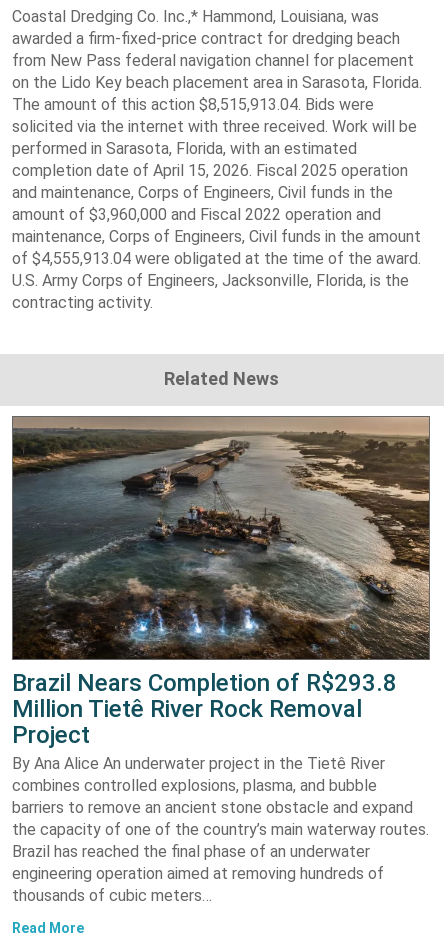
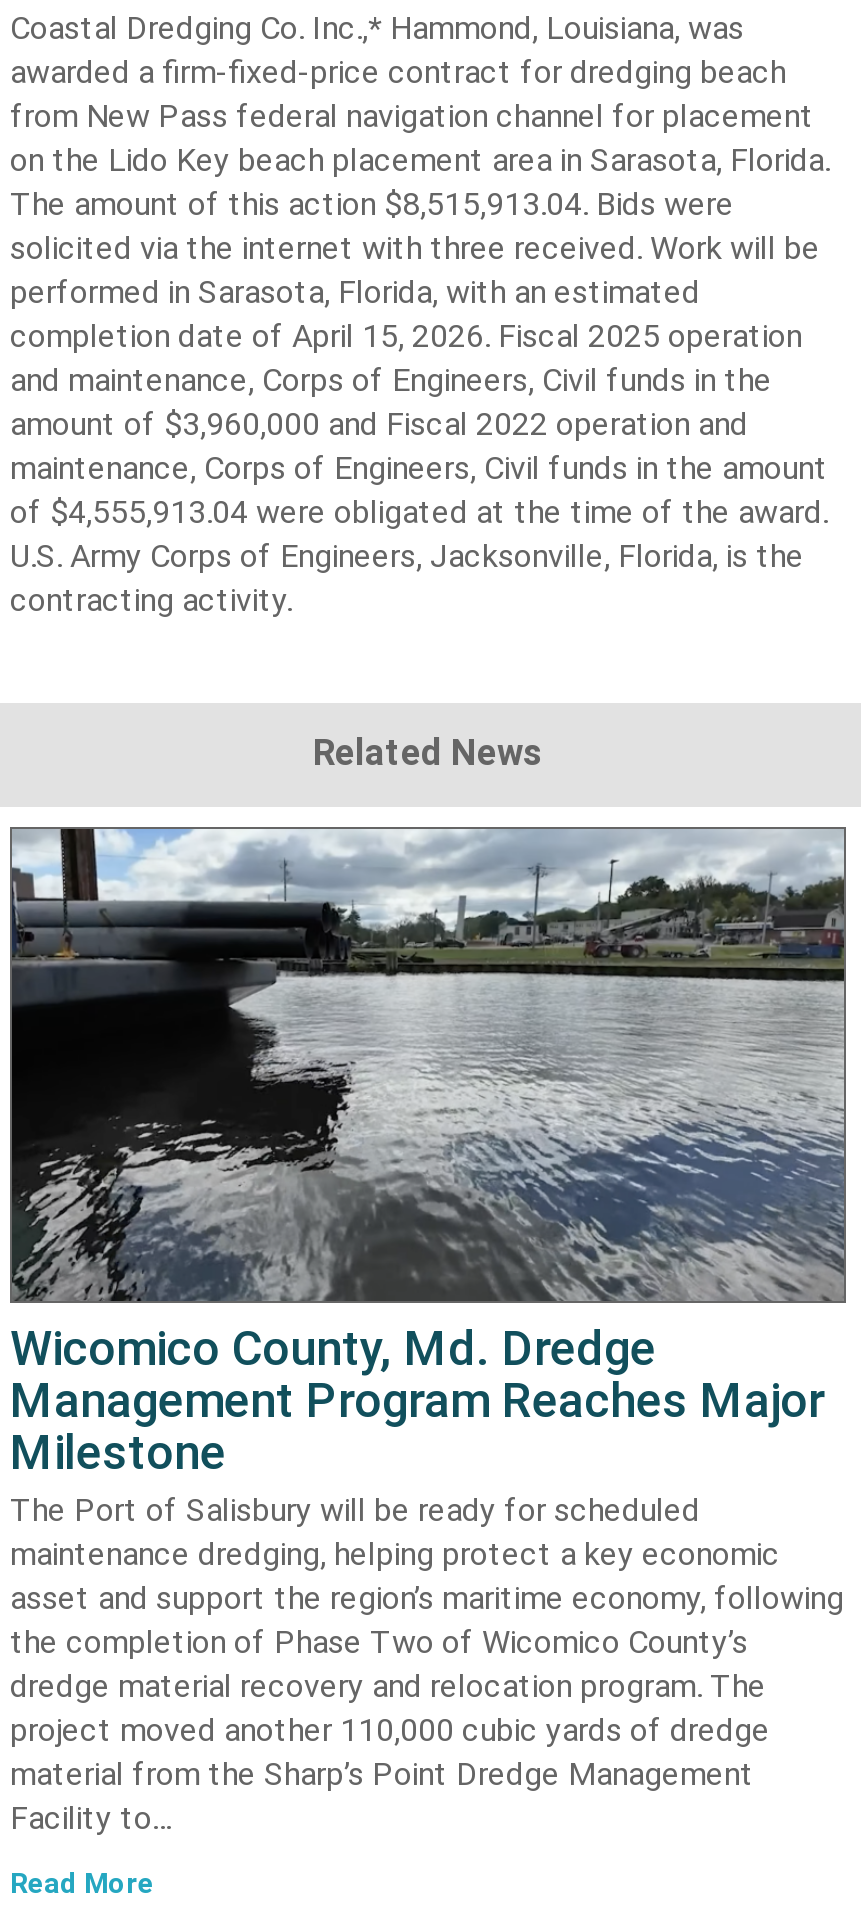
- [image]
- Brazil Nears Completion of R$293.8
- Million Tietê River Rock Removal
- Project
- By Ana Alice An underwater project in the Tietê River
- combines controlled explosions, plasma, and bubble
- barriers to remove an ancient stone obstacle and expand
- the capacity of one of the country’s main waterway routes.
- Brazil has reached the final phase of an underwater
- engineering operation aimed at removing hundreds of
- thousands of cubic meters…
+ [image]
+ Wicomico County, Md. Dredge
+ Management Program Reaches Major
+ Milestone
+ The Port of Salisbury will be ready for scheduled
+ maintenance dredging, helping protect a key economic
+ asset and support the region’s maritime economy, following
+ the completion of Phase Two of Wicomico County’s
+ dredge material recovery and relocation program. The
+ project moved another 110,000 cubic yards of dredge
+ material from the Sharp’s Point Dredge Management
+ Facility to…
